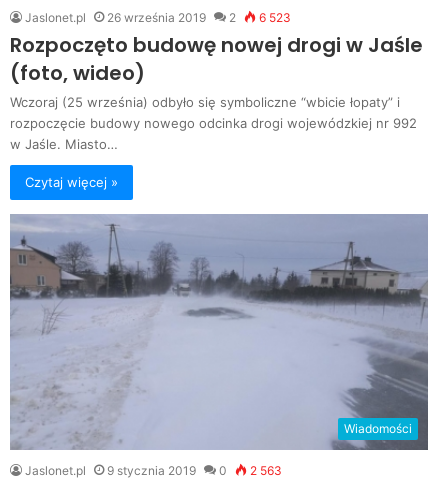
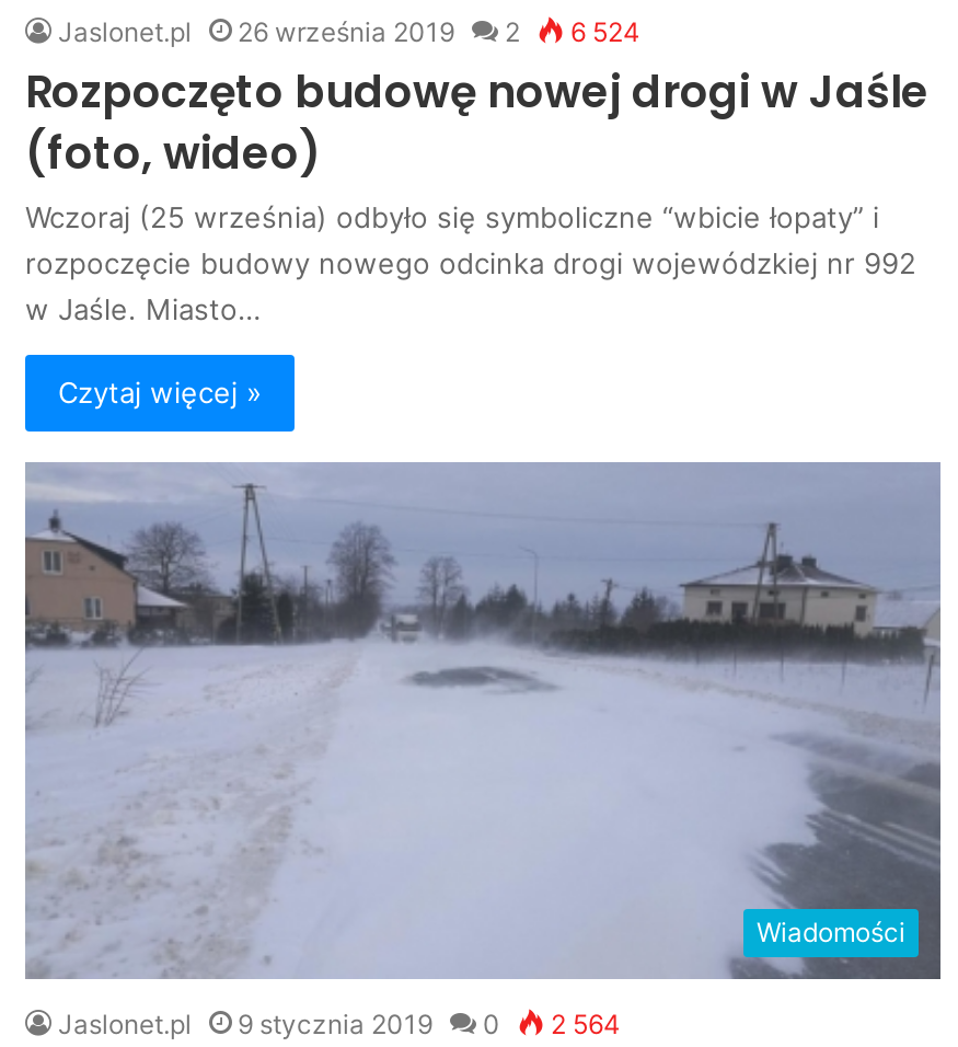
- Jaslonet.pl 26 września 2019 2 6 523
+ Jaslonet.pl 26 września 2019 2 6 524

- Jaslonet.pl 9 stycznia 2019 0 2 563
+ Jaslonet.pl 9 stycznia 2019 0 2 564
